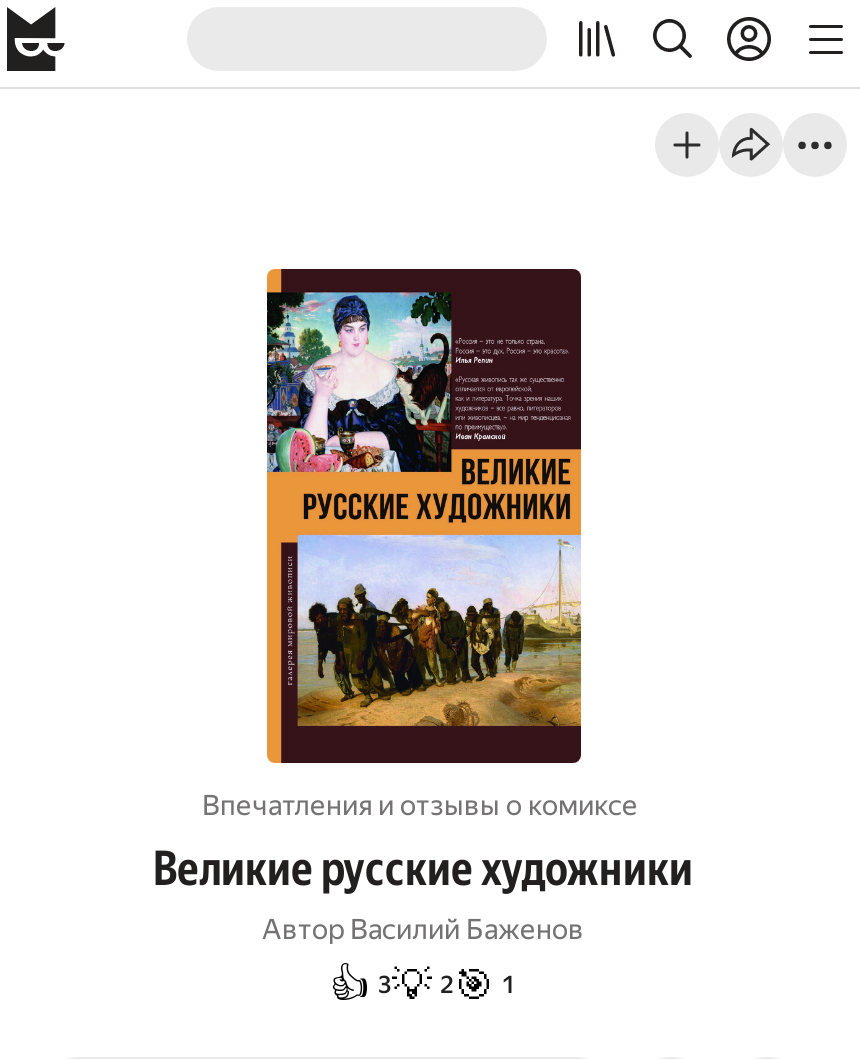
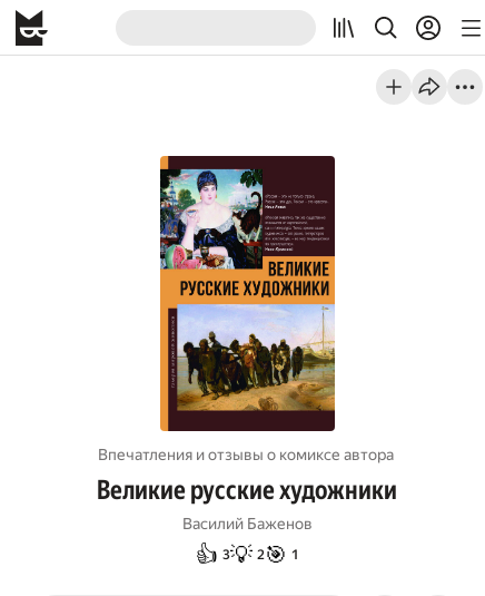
- Впечатления и отзывы о комиксе
+ Впечатления и отзывы о комиксе автора

- Автор Василий Баженов
+ Василий Баженов
